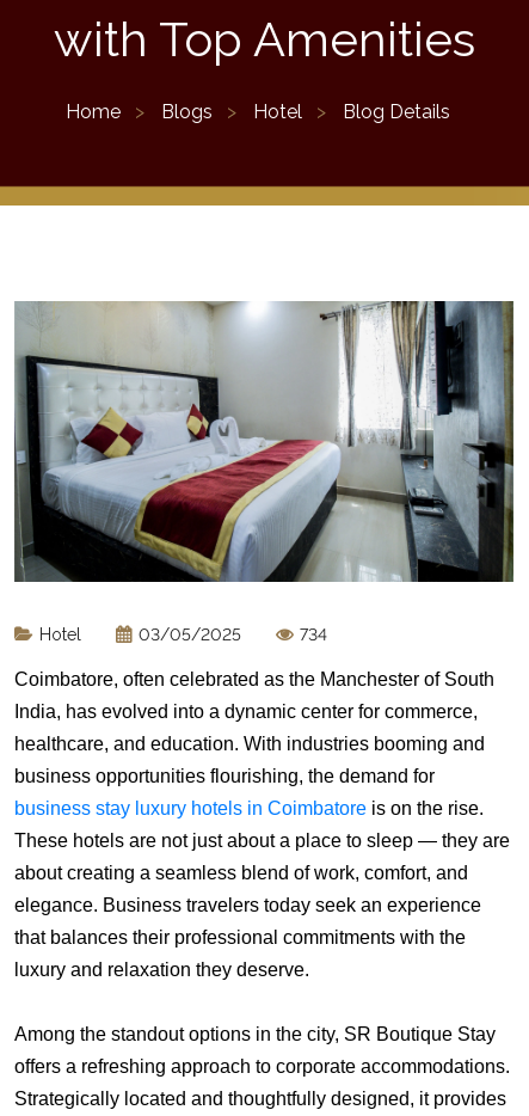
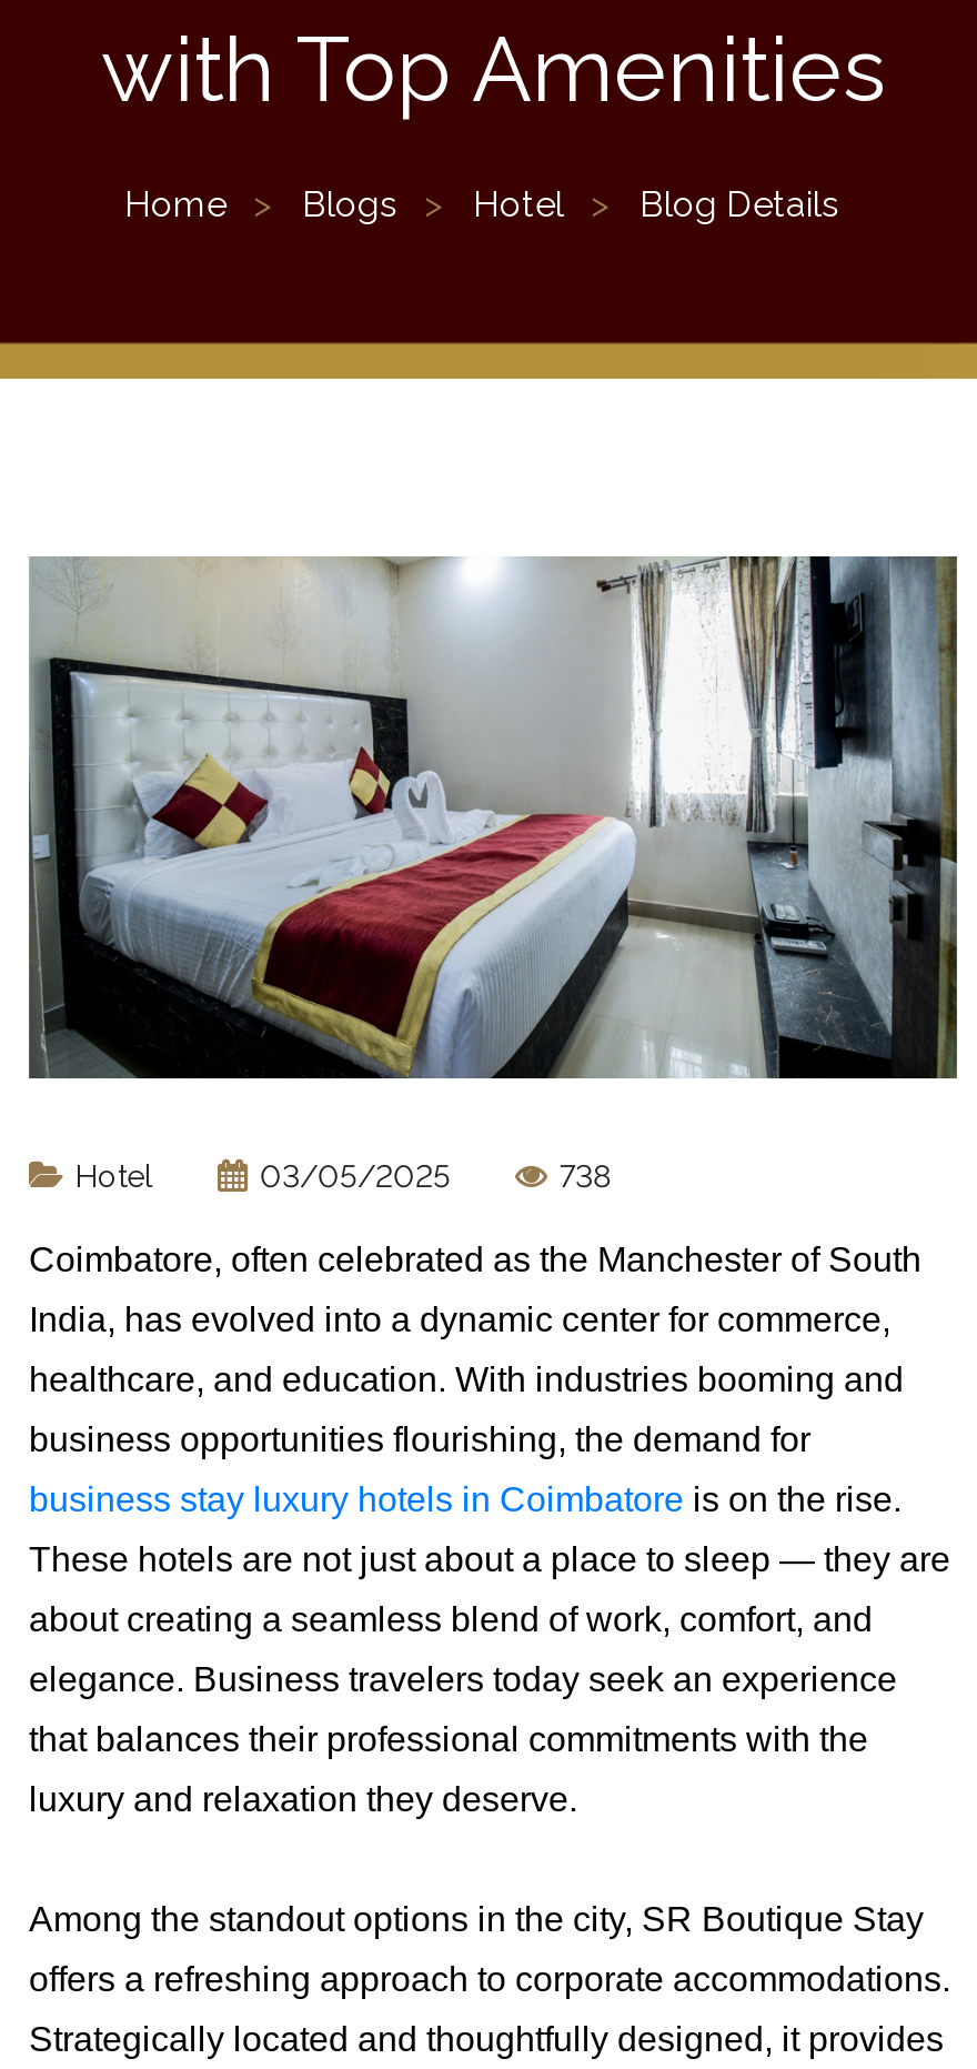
- 734
+ 738
